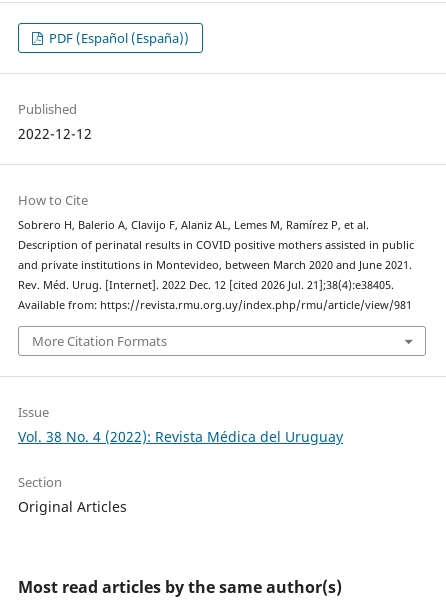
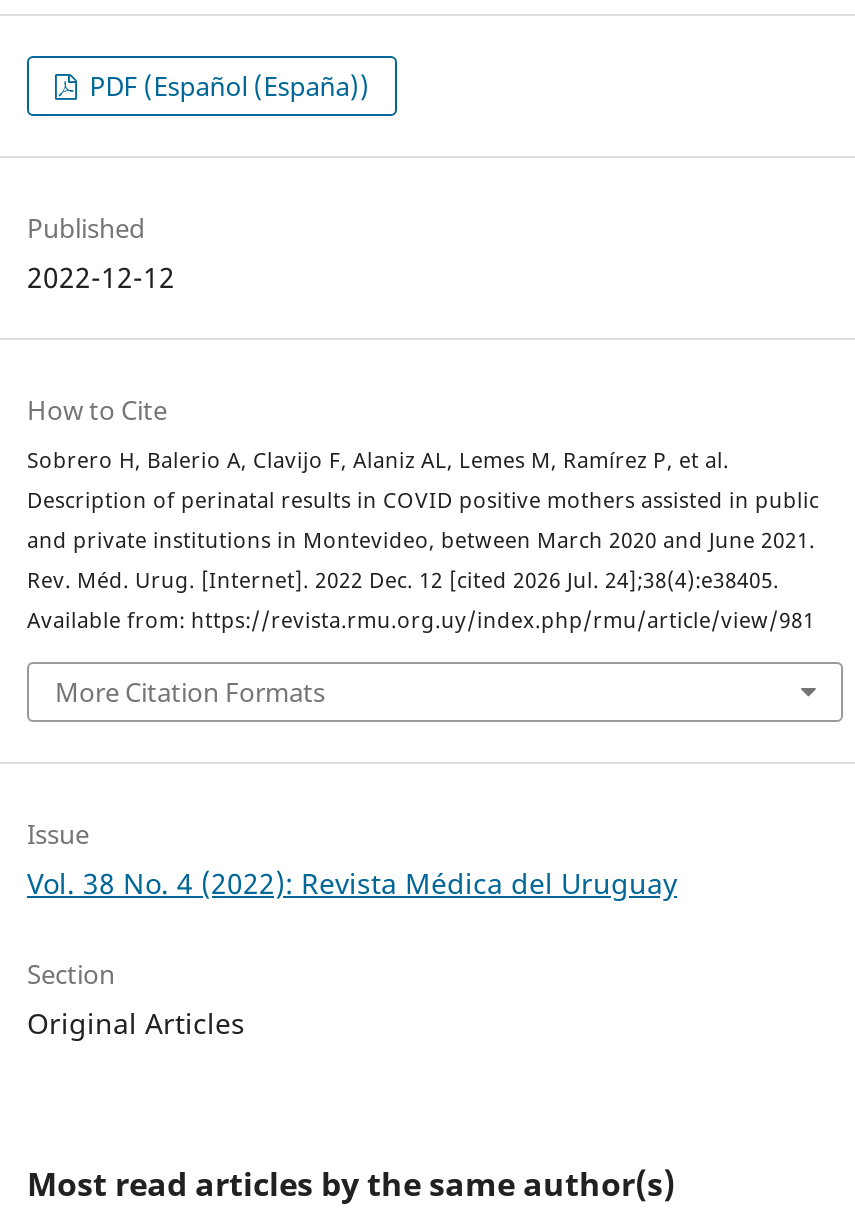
- Rev. Méd. Urug. [Internet]. 2022 Dec. 12 [cited 2026 Jul. 21];38(4):e38405.
+ Rev. Méd. Urug. [Internet]. 2022 Dec. 12 [cited 2026 Jul. 24];38(4):e38405.
